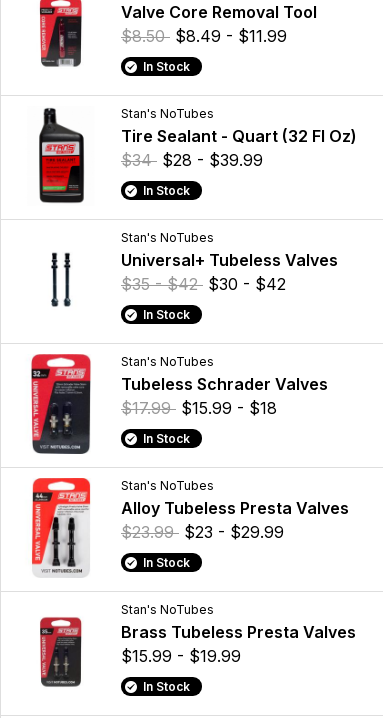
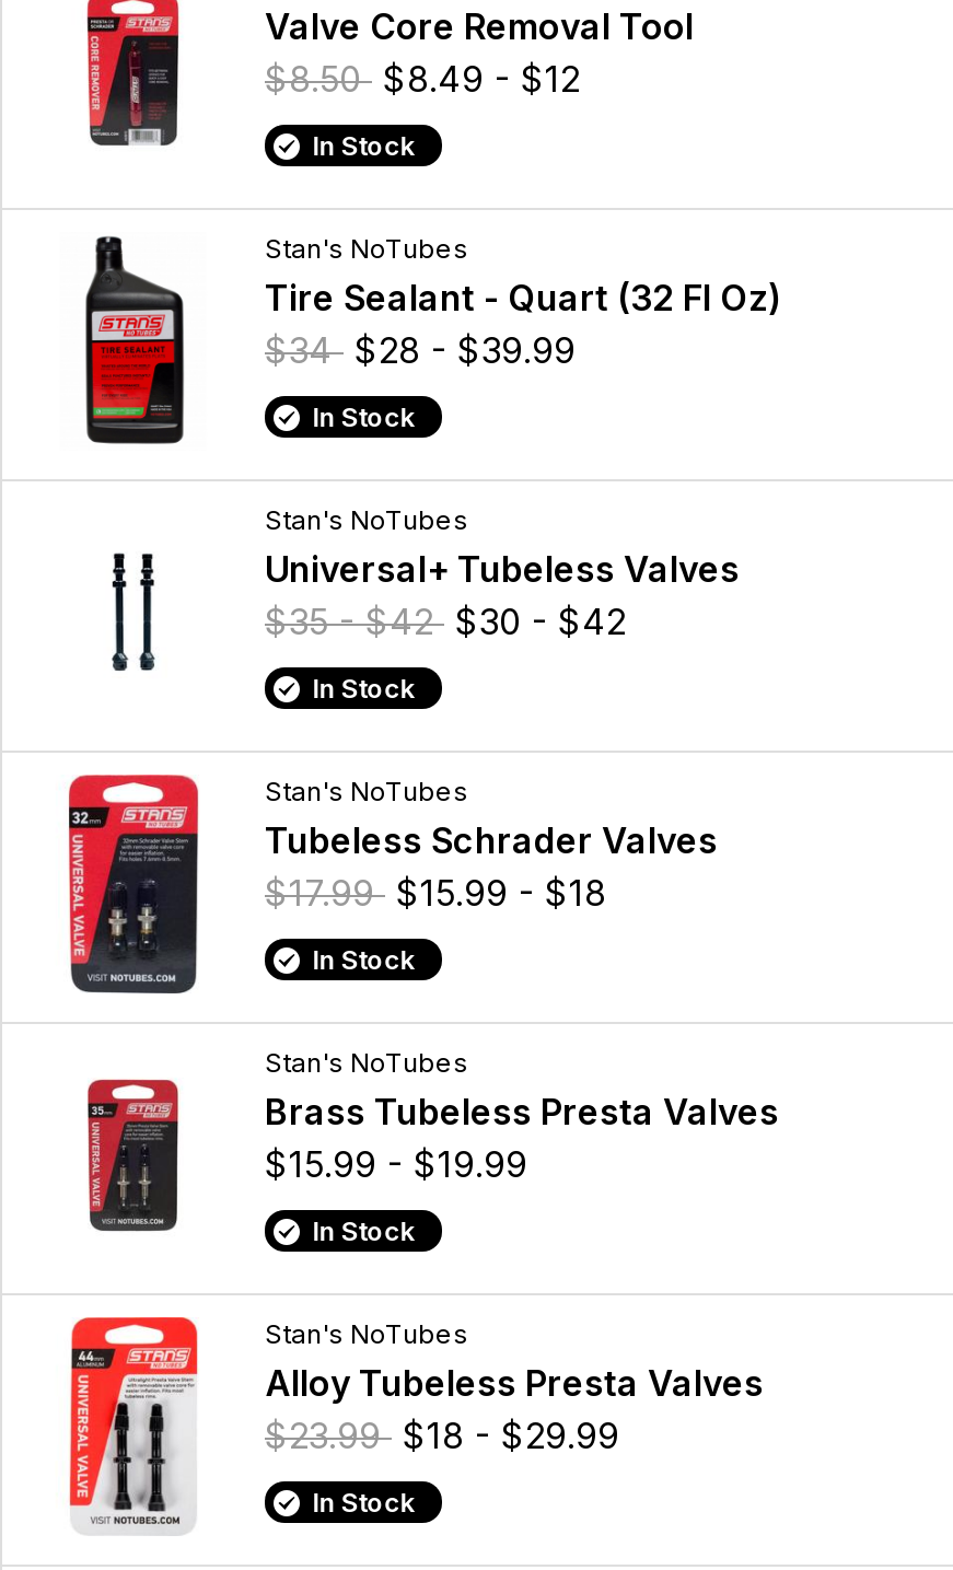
- $8.50 $8.49 - $11.99
+ $8.50 $8.49 - $12

moved down: [image] | Alloy Tubeless Presta Valves

- $23.99 $23 - $29.99

moved up: [image] | Brass Tubeless Presta Valves | $15.99 - $19.99

+ $23.99 $18 - $29.99
